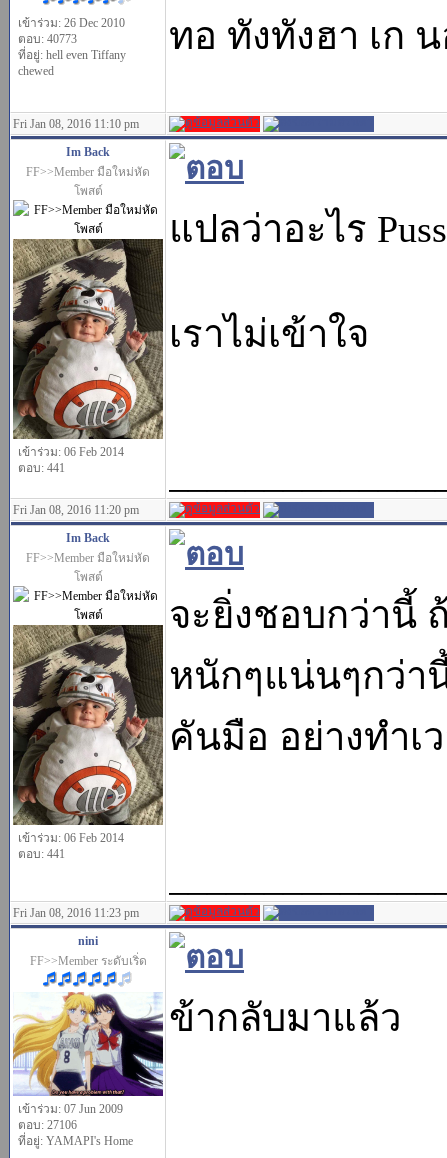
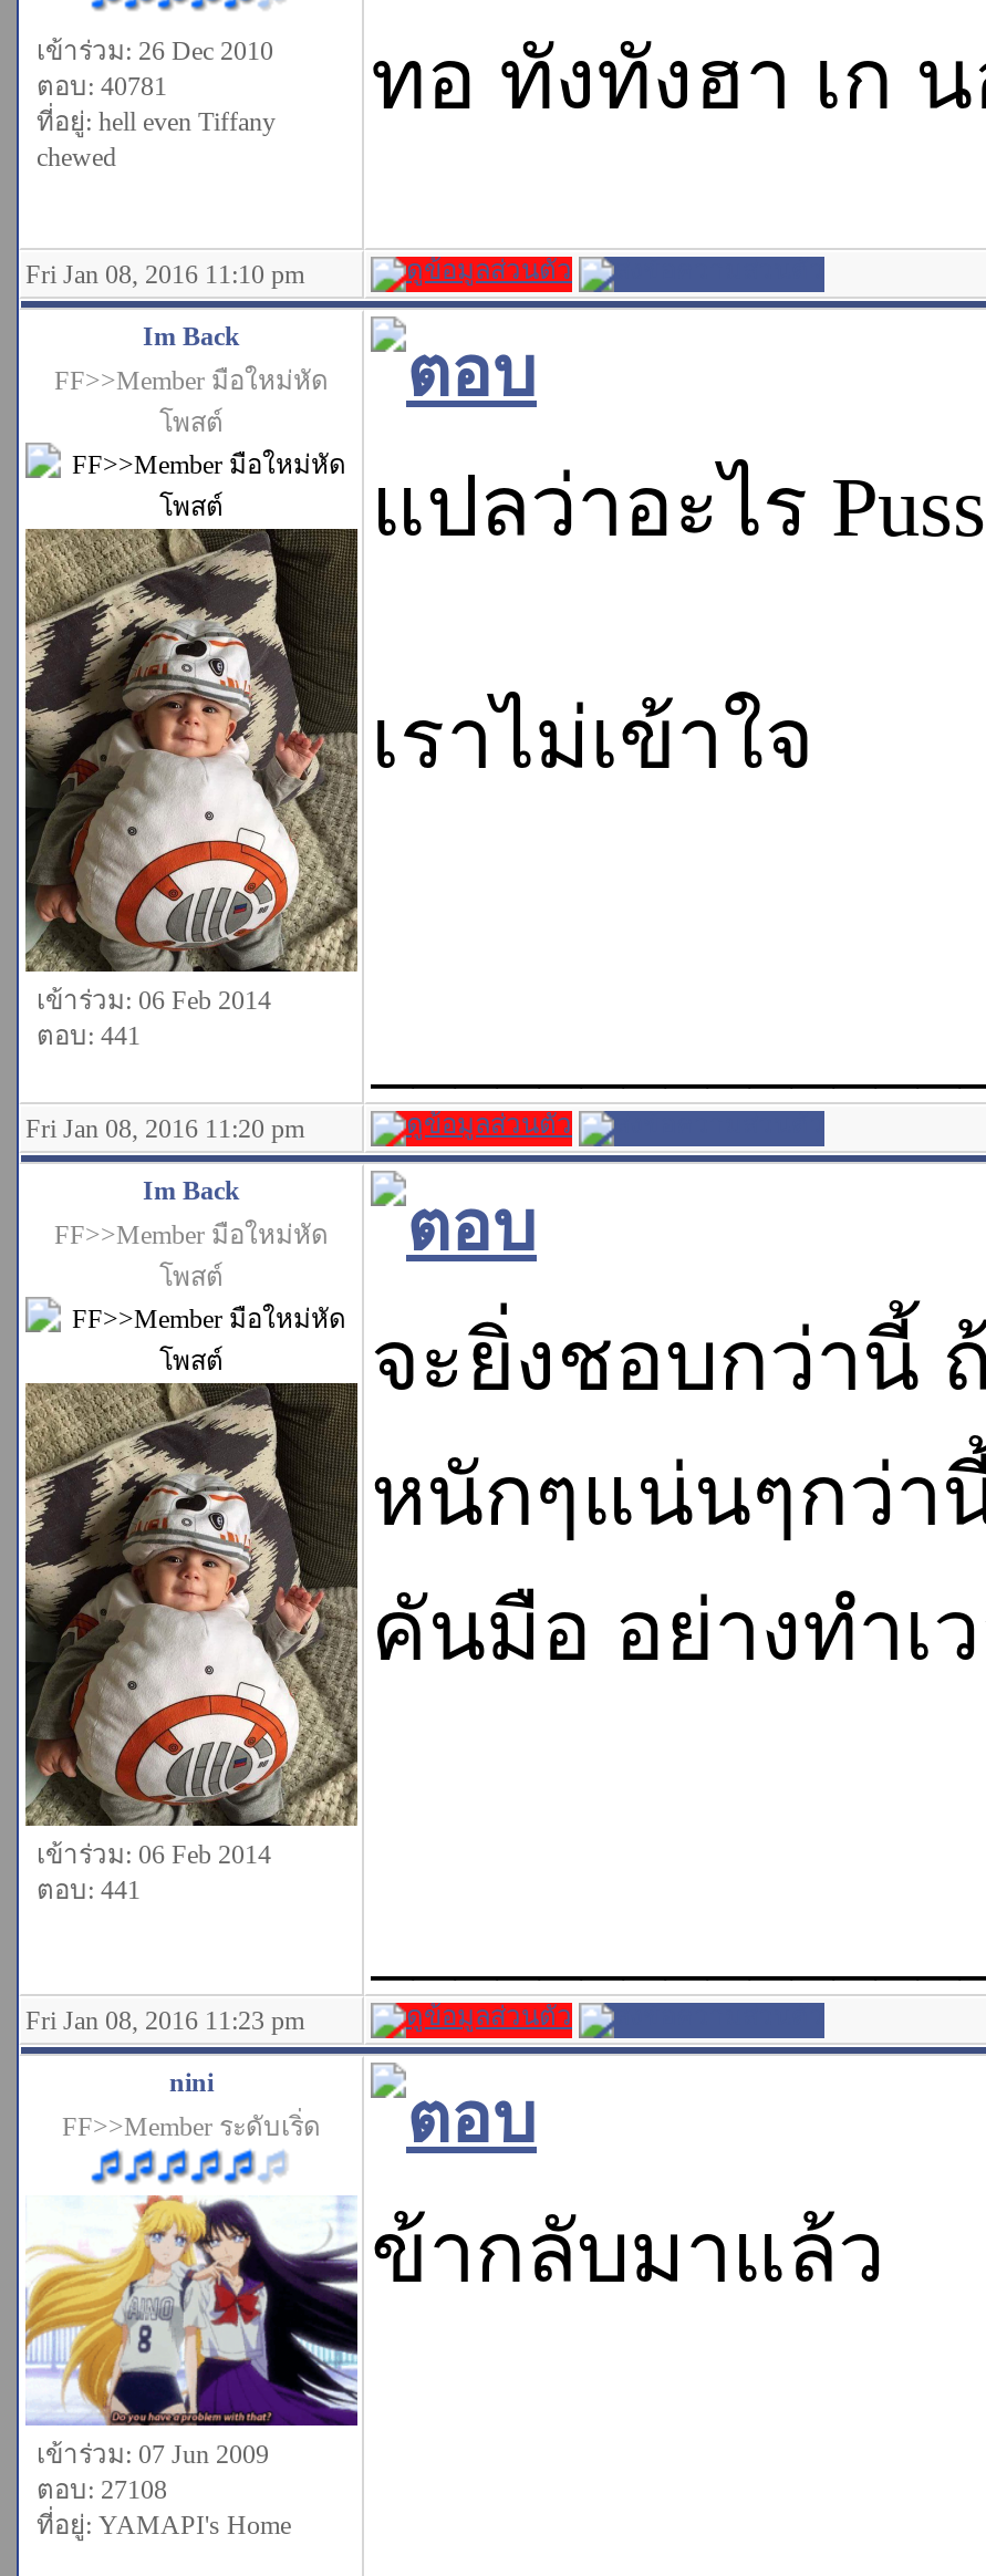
- ตอบ: 40773
+ ตอบ: 40781

- ตอบ: 27106
+ ตอบ: 27108
